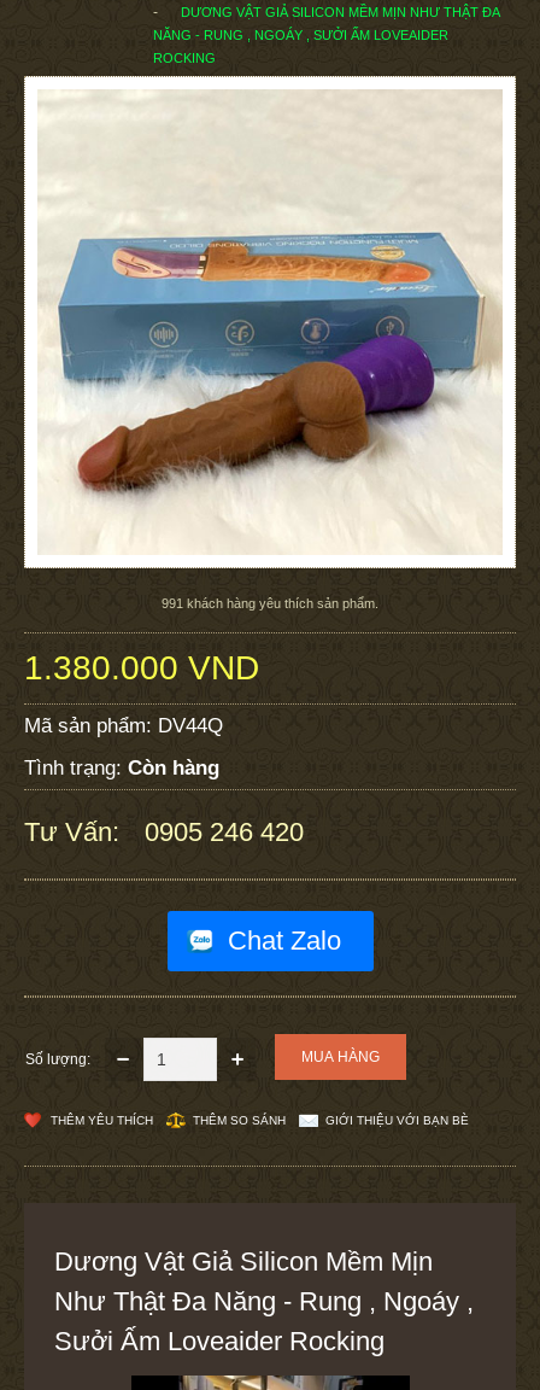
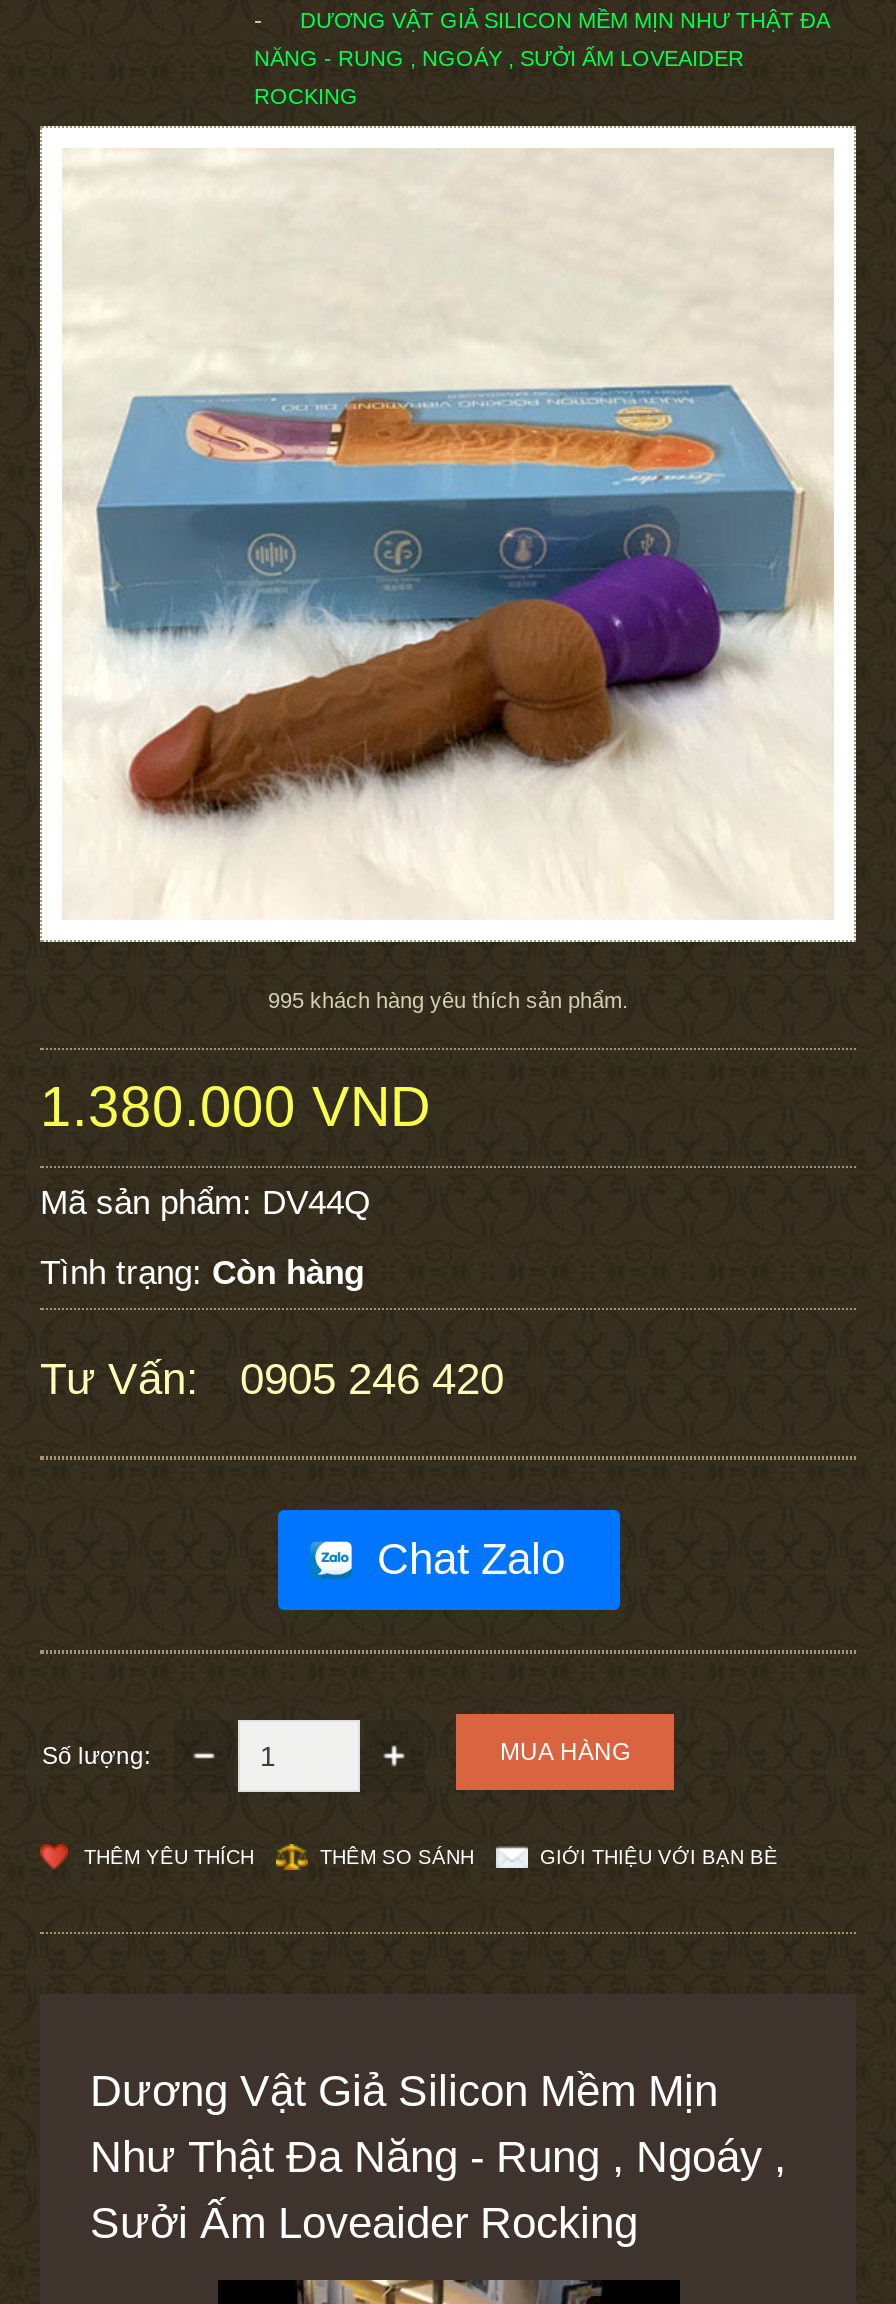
- 991 khách hàng yêu thích sản phẩm.
+ 995 khách hàng yêu thích sản phẩm.
